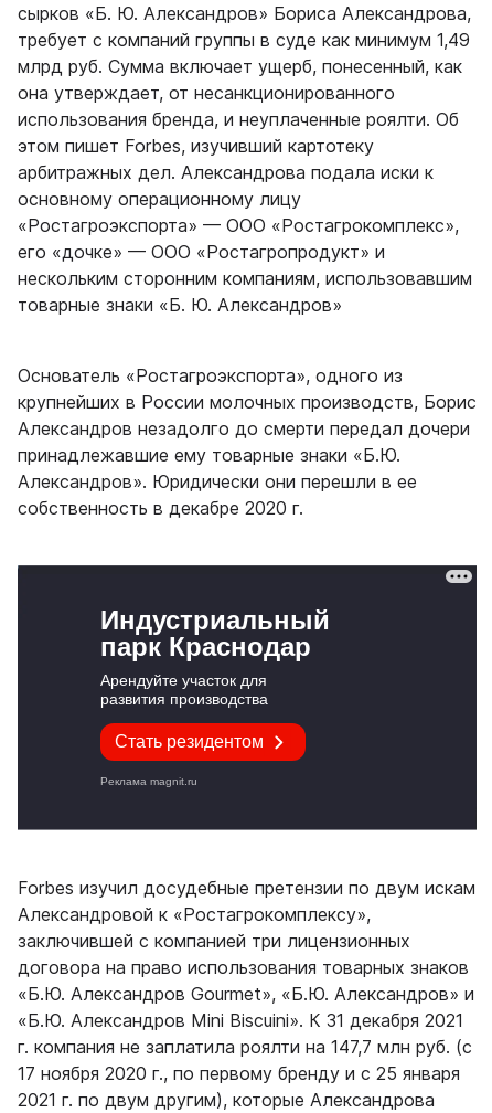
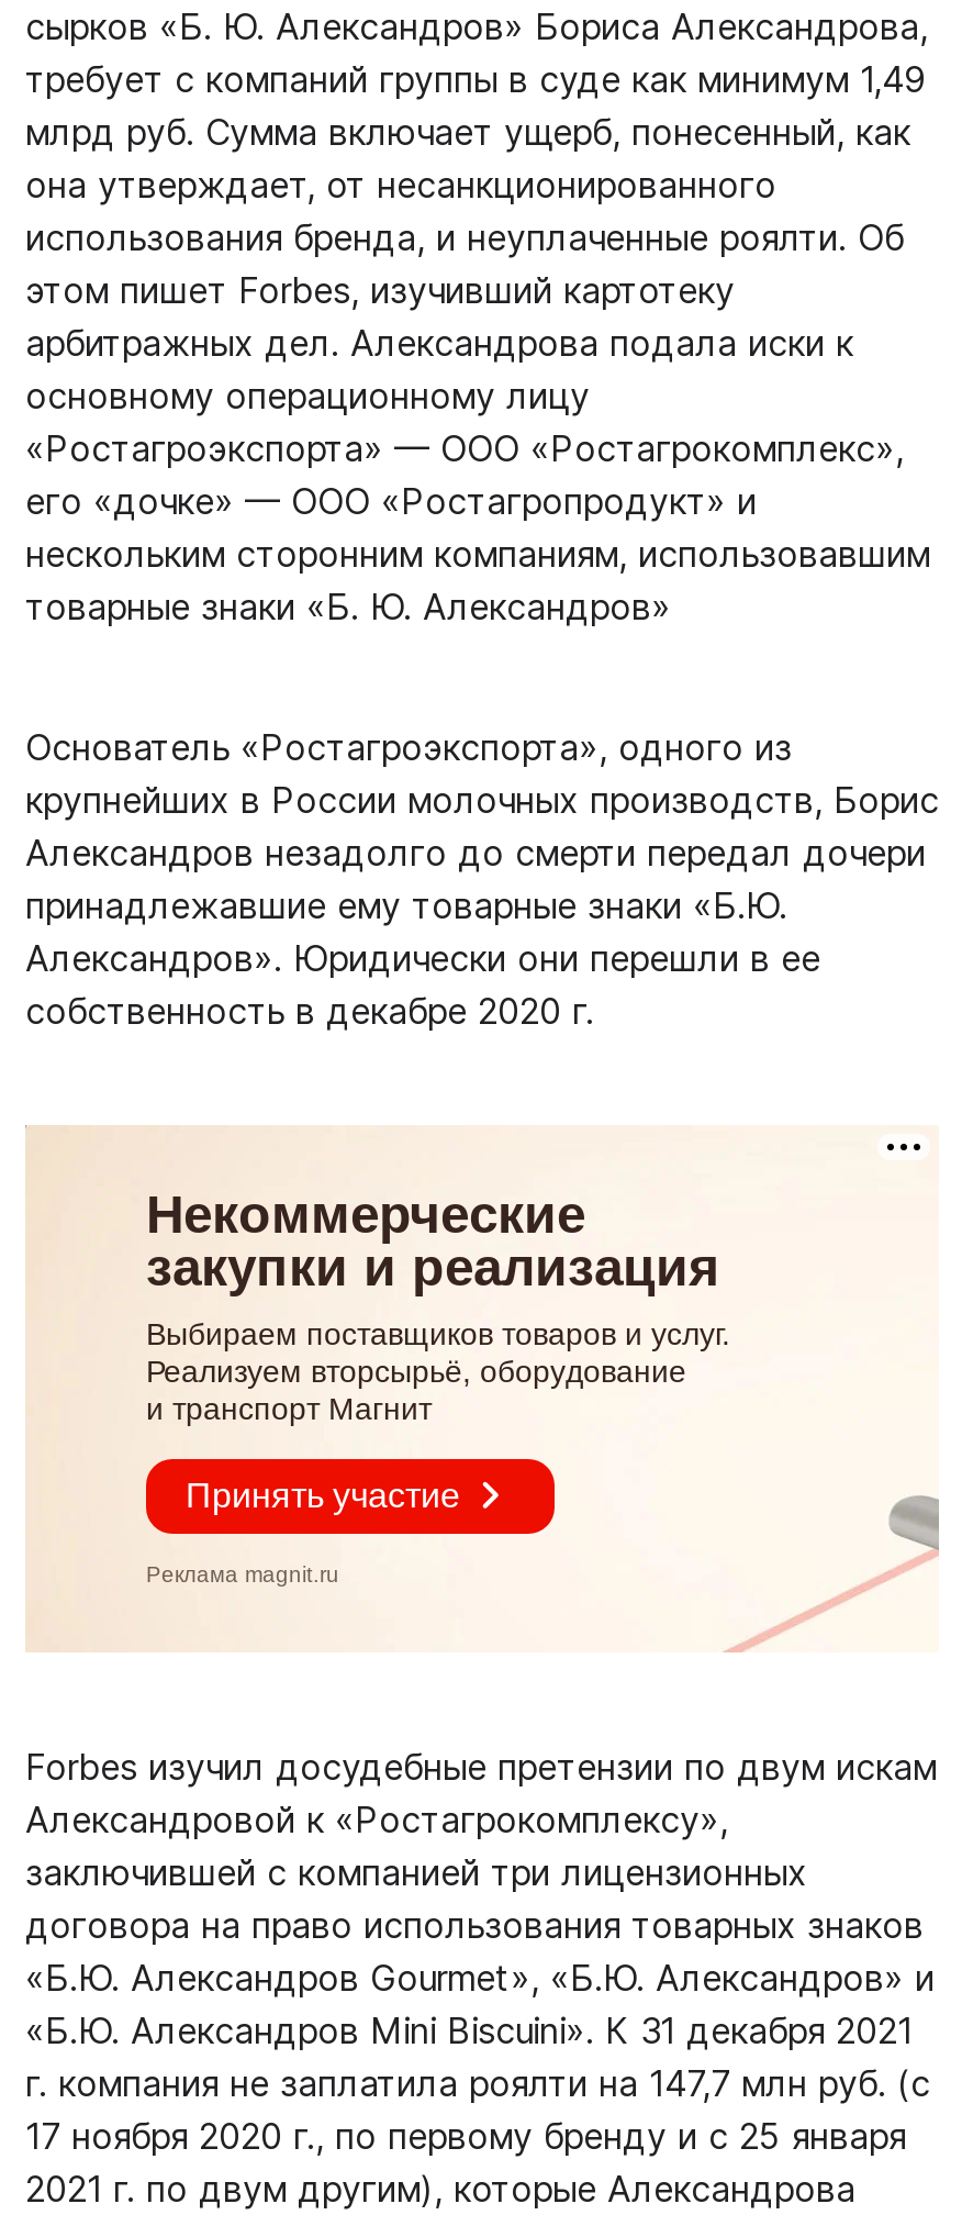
- [image]
+ [image]
